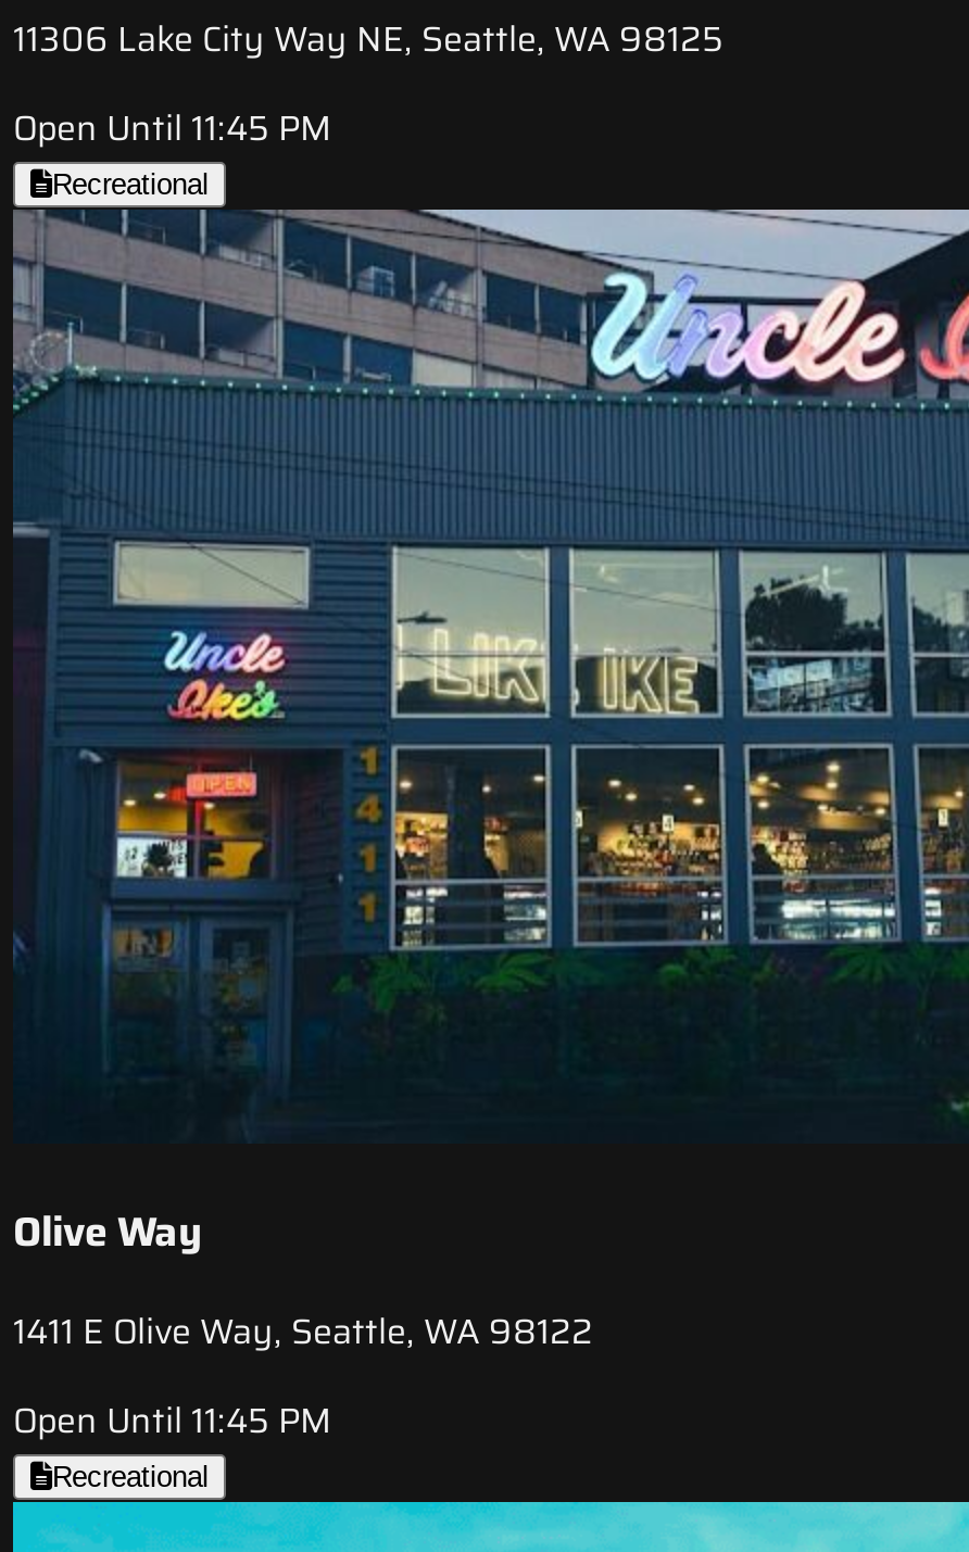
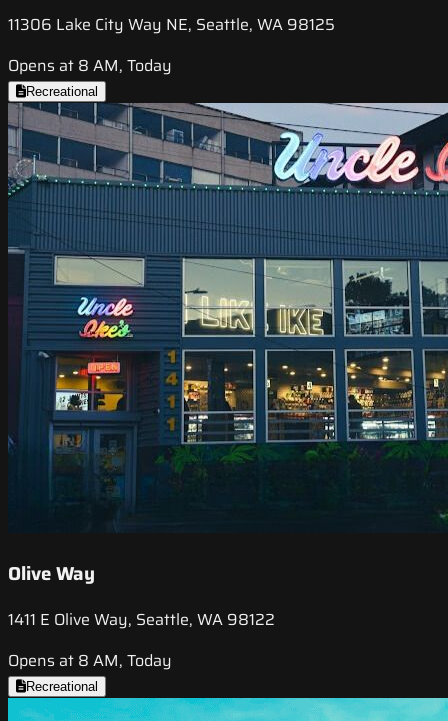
- Open Until 11:45 PM
+ Opens at 8 AM, Today

- Open Until 11:45 PM
+ Opens at 8 AM, Today
